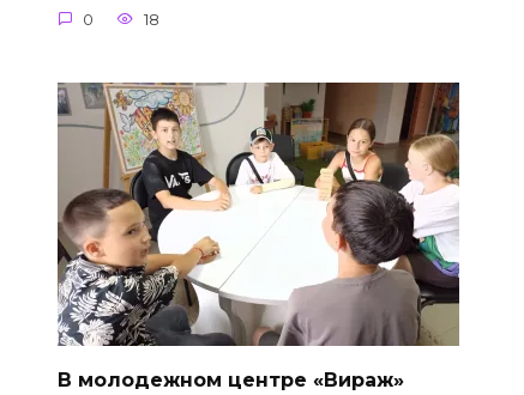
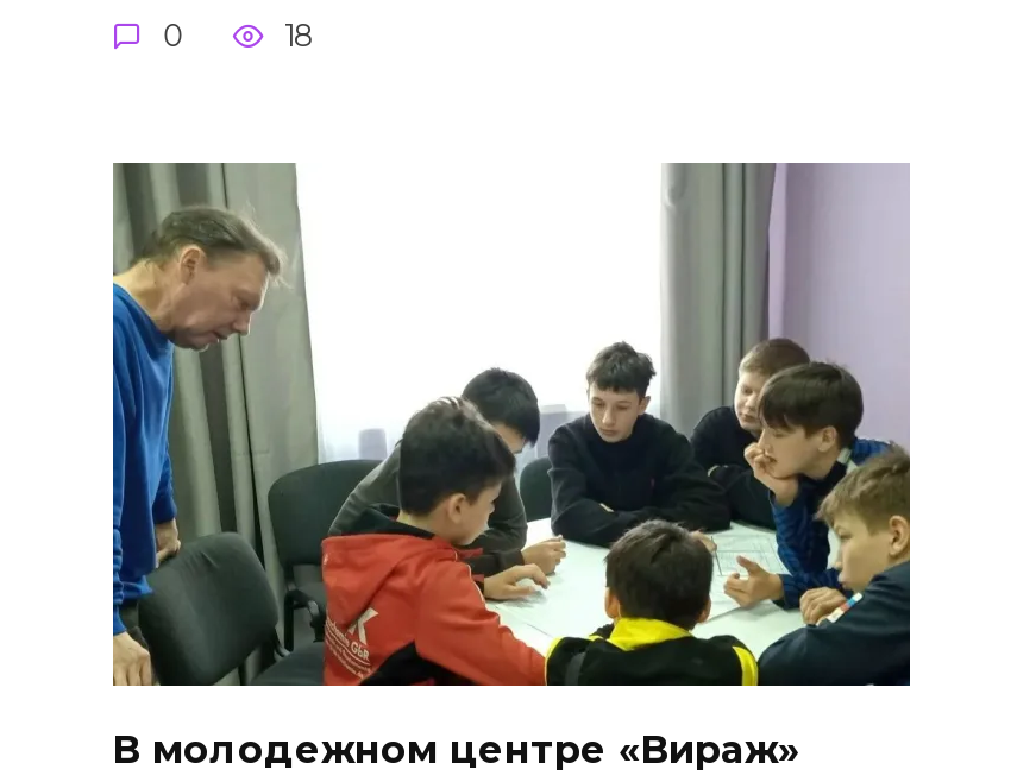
- [image]
+ [image]
